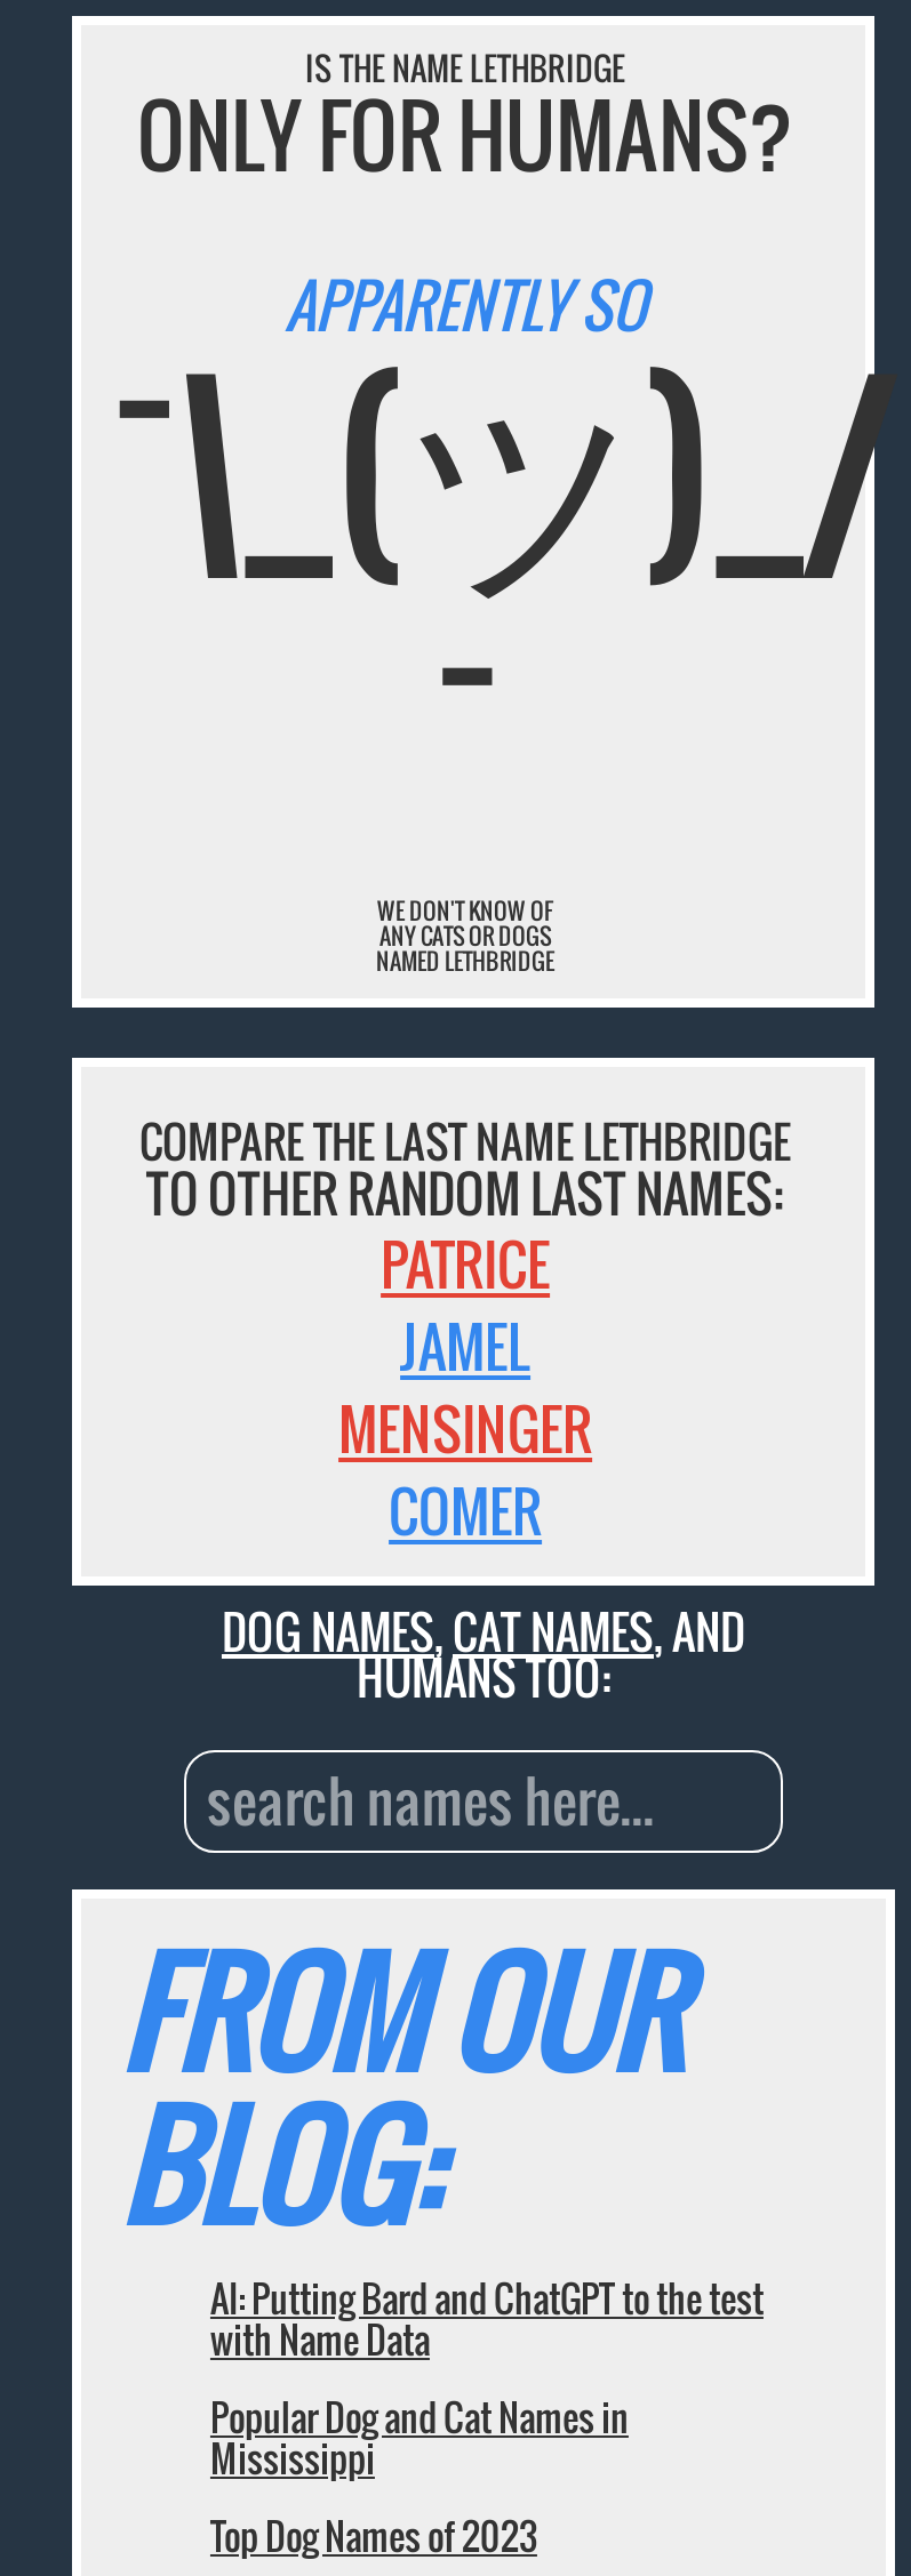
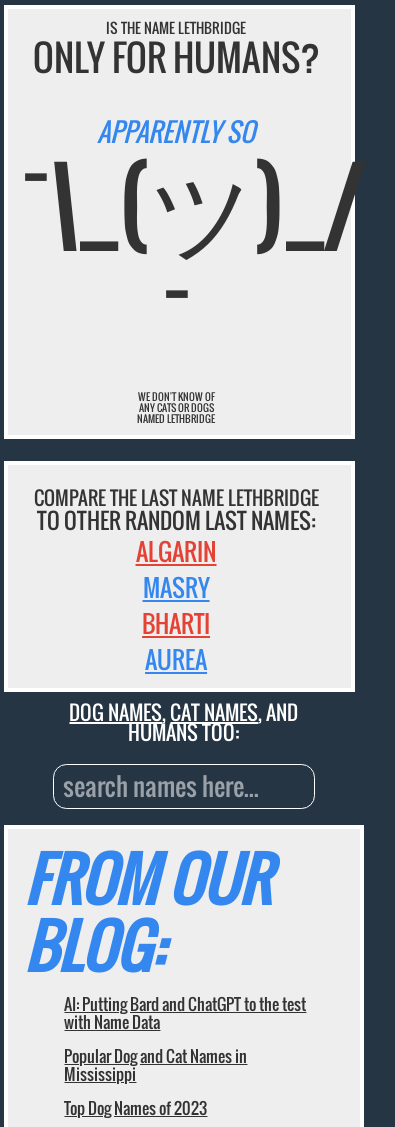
- PATRICE
- JAMEL
- MENSINGER
- COMER
+ ALGARIN
+ MASRY
+ BHARTI
+ AUREA
